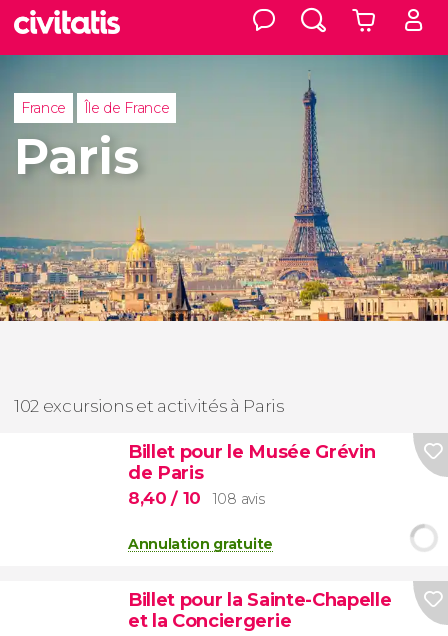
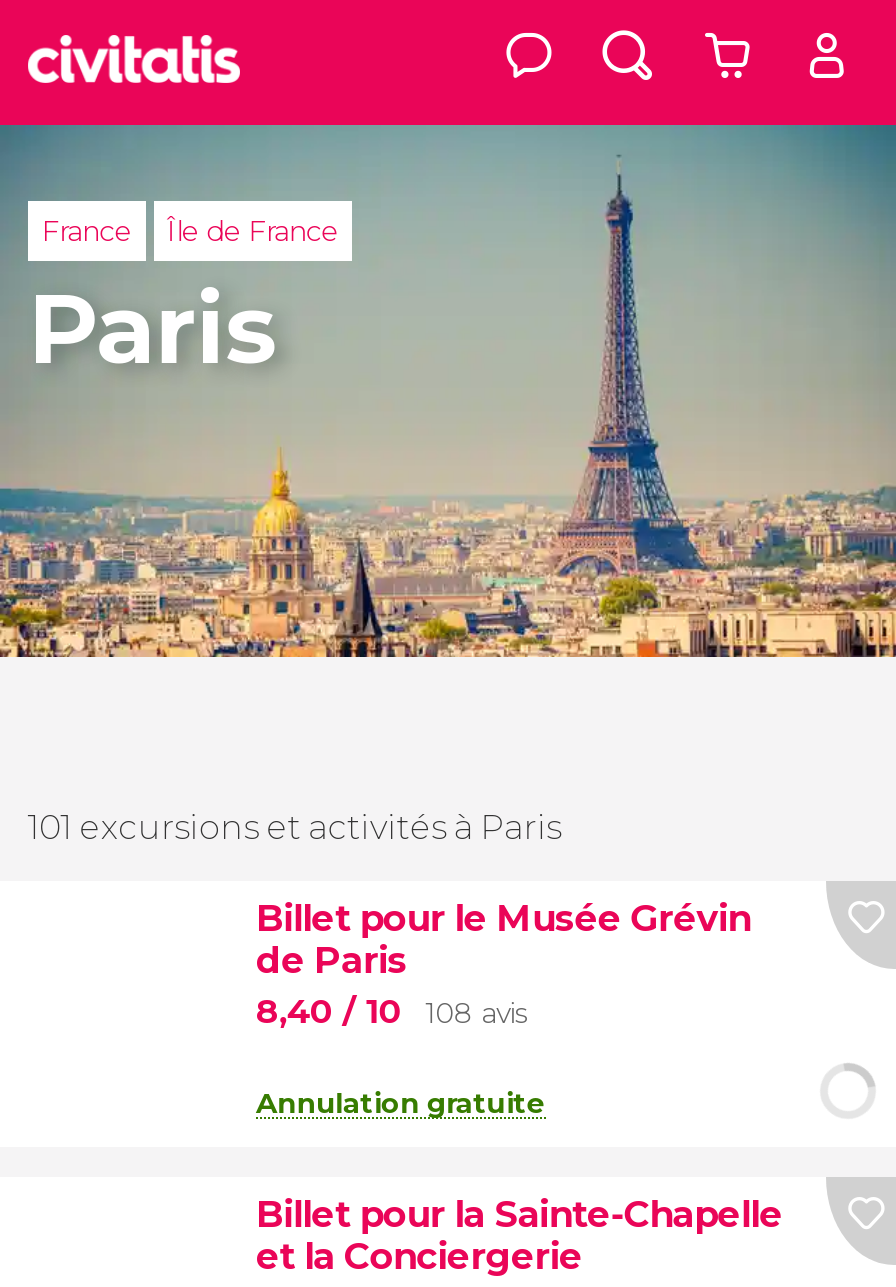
- 102 excursions et activités à Paris
+ 101 excursions et activités à Paris
